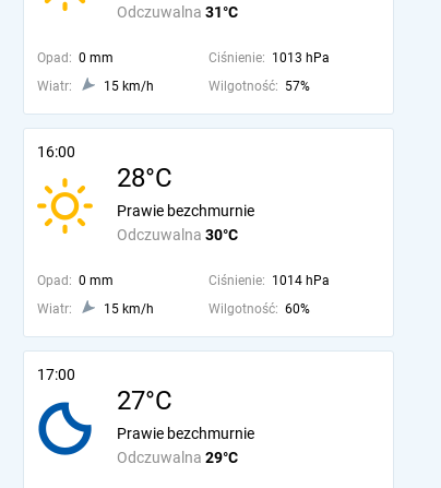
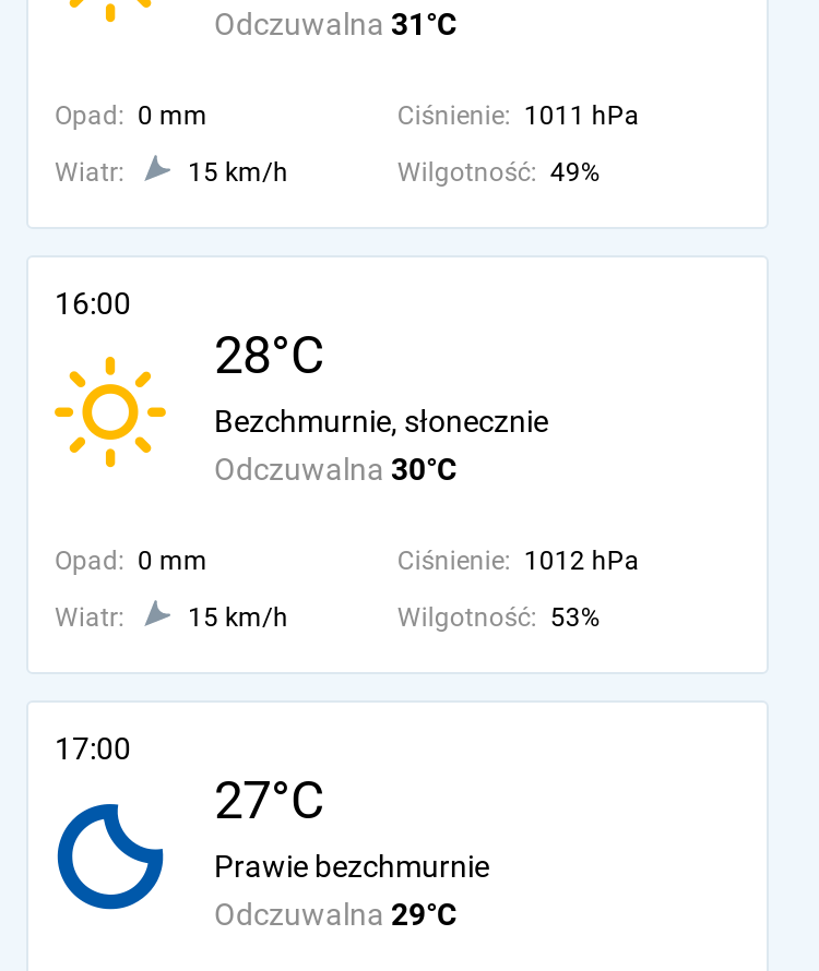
- Ciśnienie: 1013 hPa
+ Ciśnienie: 1011 hPa

- Wilgotność: 57%
+ Wilgotność: 49%

- Prawie bezchmurnie
+ Bezchmurnie, słonecznie

- Ciśnienie: 1014 hPa
+ Ciśnienie: 1012 hPa

- Wilgotność: 60%
+ Wilgotność: 53%
